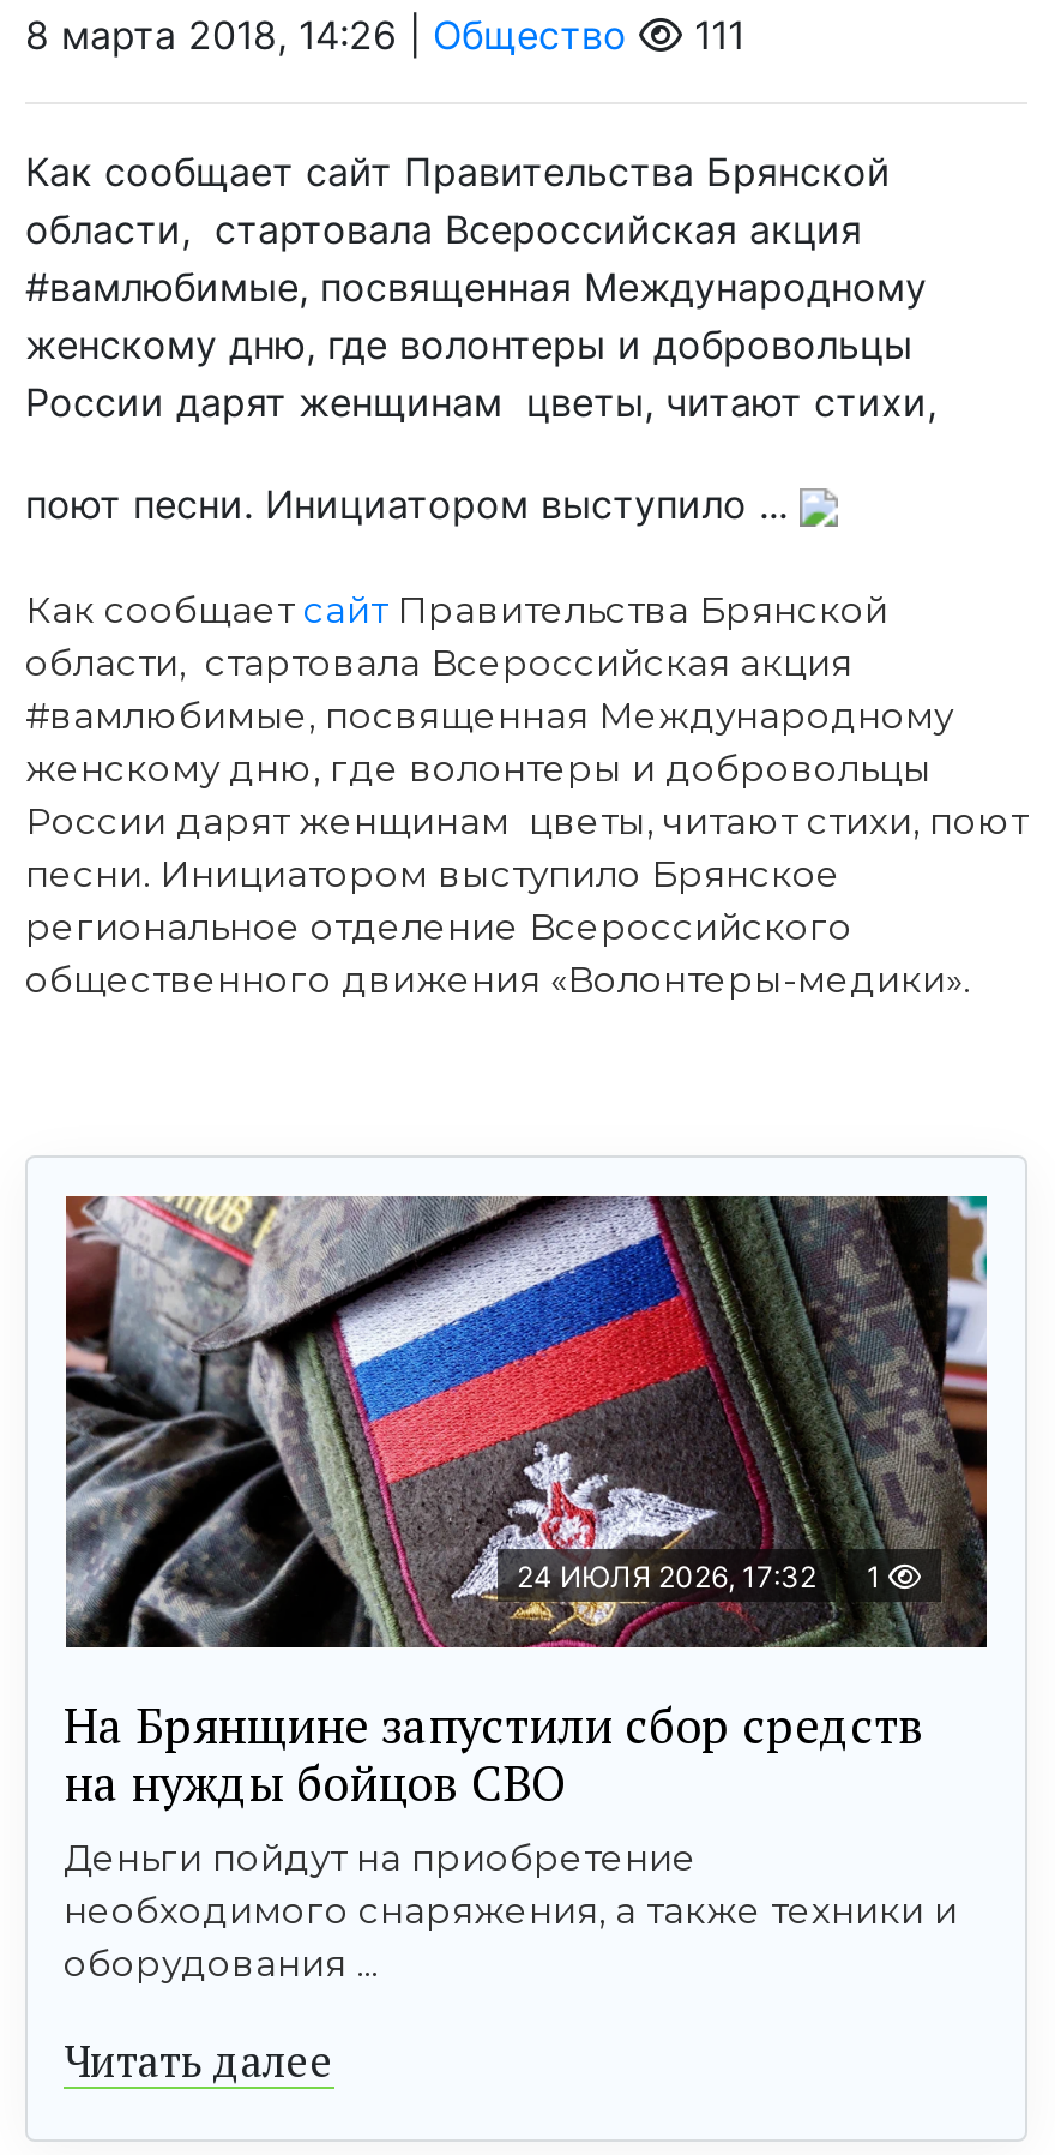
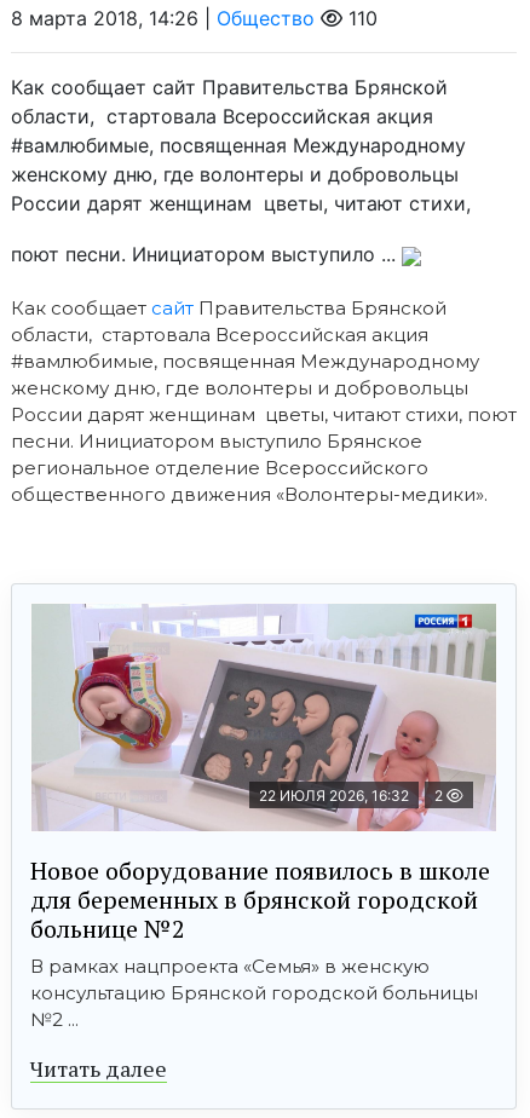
- 111
+ 110

- [image]
- 24 ИЮЛЯ 2026, 17:32
- 1
+ [image]
+ 22 ИЮЛЯ 2026, 16:32
+ 2

- На Брянщине запустили сбор средств
- на нужды бойцов СВО
- Деньги пойдут на приобретение
- необходимого снаряжения, а также техники и
- оборудования ...
+ Новое оборудование появилось в школе
+ для беременных в брянской городской
+ больнице №2
+ В рамках нацпроекта «Семья» в женскую
+ консультацию Брянской городской больницы
+ №2 ...
